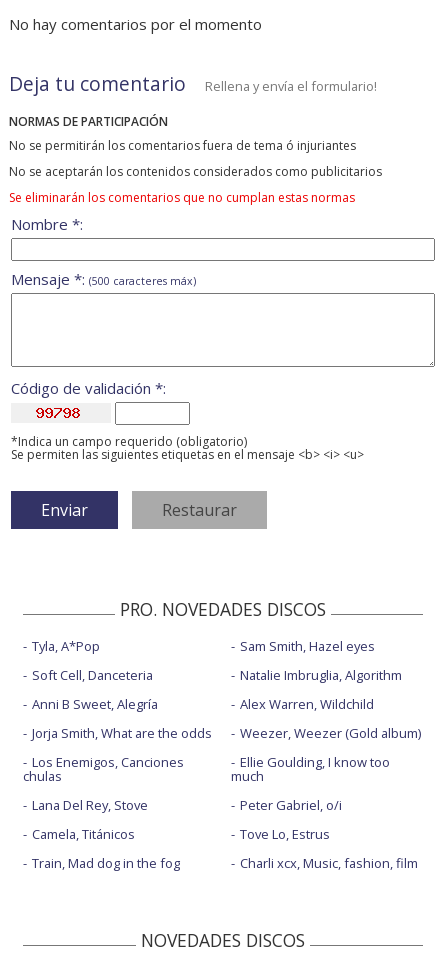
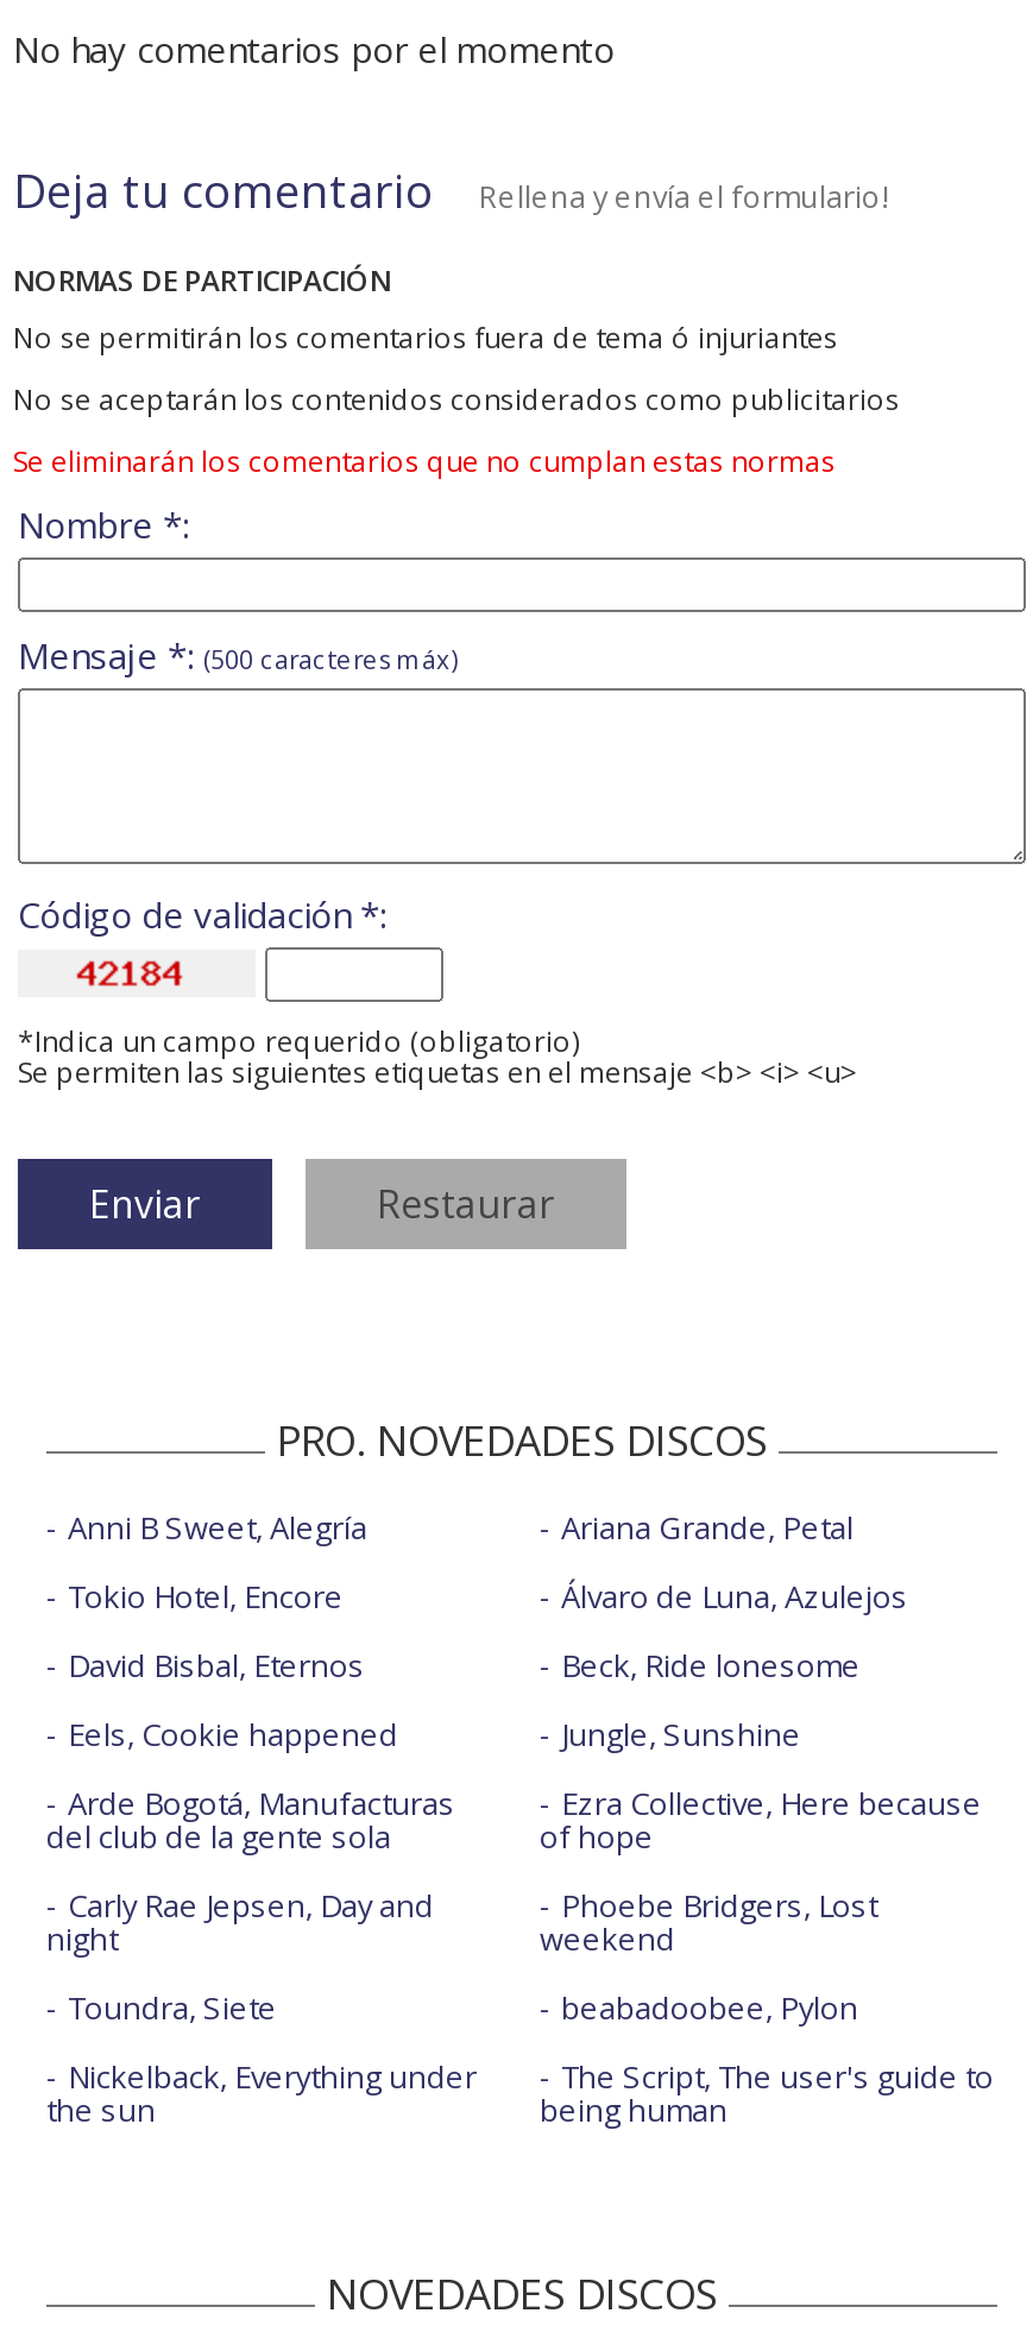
- Tyla, A*Pop
- Soft Cell, Danceteria

- Sam Smith, Hazel eyes
- Natalie Imbruglia, Algorithm
- Alex Warren, Wildchild
- Weezer, Weezer (Gold album)
- Ellie Goulding, I know too
- much
- Peter Gabriel, o/i
- Tove Lo, Estrus
- Charli xcx, Music, fashion, film
+ Ariana Grande, Petal
+ Álvaro de Luna, Azulejos
+ Beck, Ride lonesome
+ Jungle, Sunshine
+ Ezra Collective, Here because
+ of hope
+ Phoebe Bridgers, Lost
+ weekend
+ beabadoobee, Pylon
+ The Script, The user's guide to
+ being human

moved up: Anni B Sweet, Alegría

- Jorja Smith, What are the odds
- Los Enemigos, Canciones
- chulas
- Lana Del Rey, Stove
- Camela, Titánicos
- Train, Mad dog in the fog
+ Tokio Hotel, Encore
+ David Bisbal, Eternos
+ Eels, Cookie happened
+ Arde Bogotá, Manufacturas
+ del club de la gente sola
+ Carly Rae Jepsen, Day and
+ night
+ Toundra, Siete
+ Nickelback, Everything under
+ the sun
